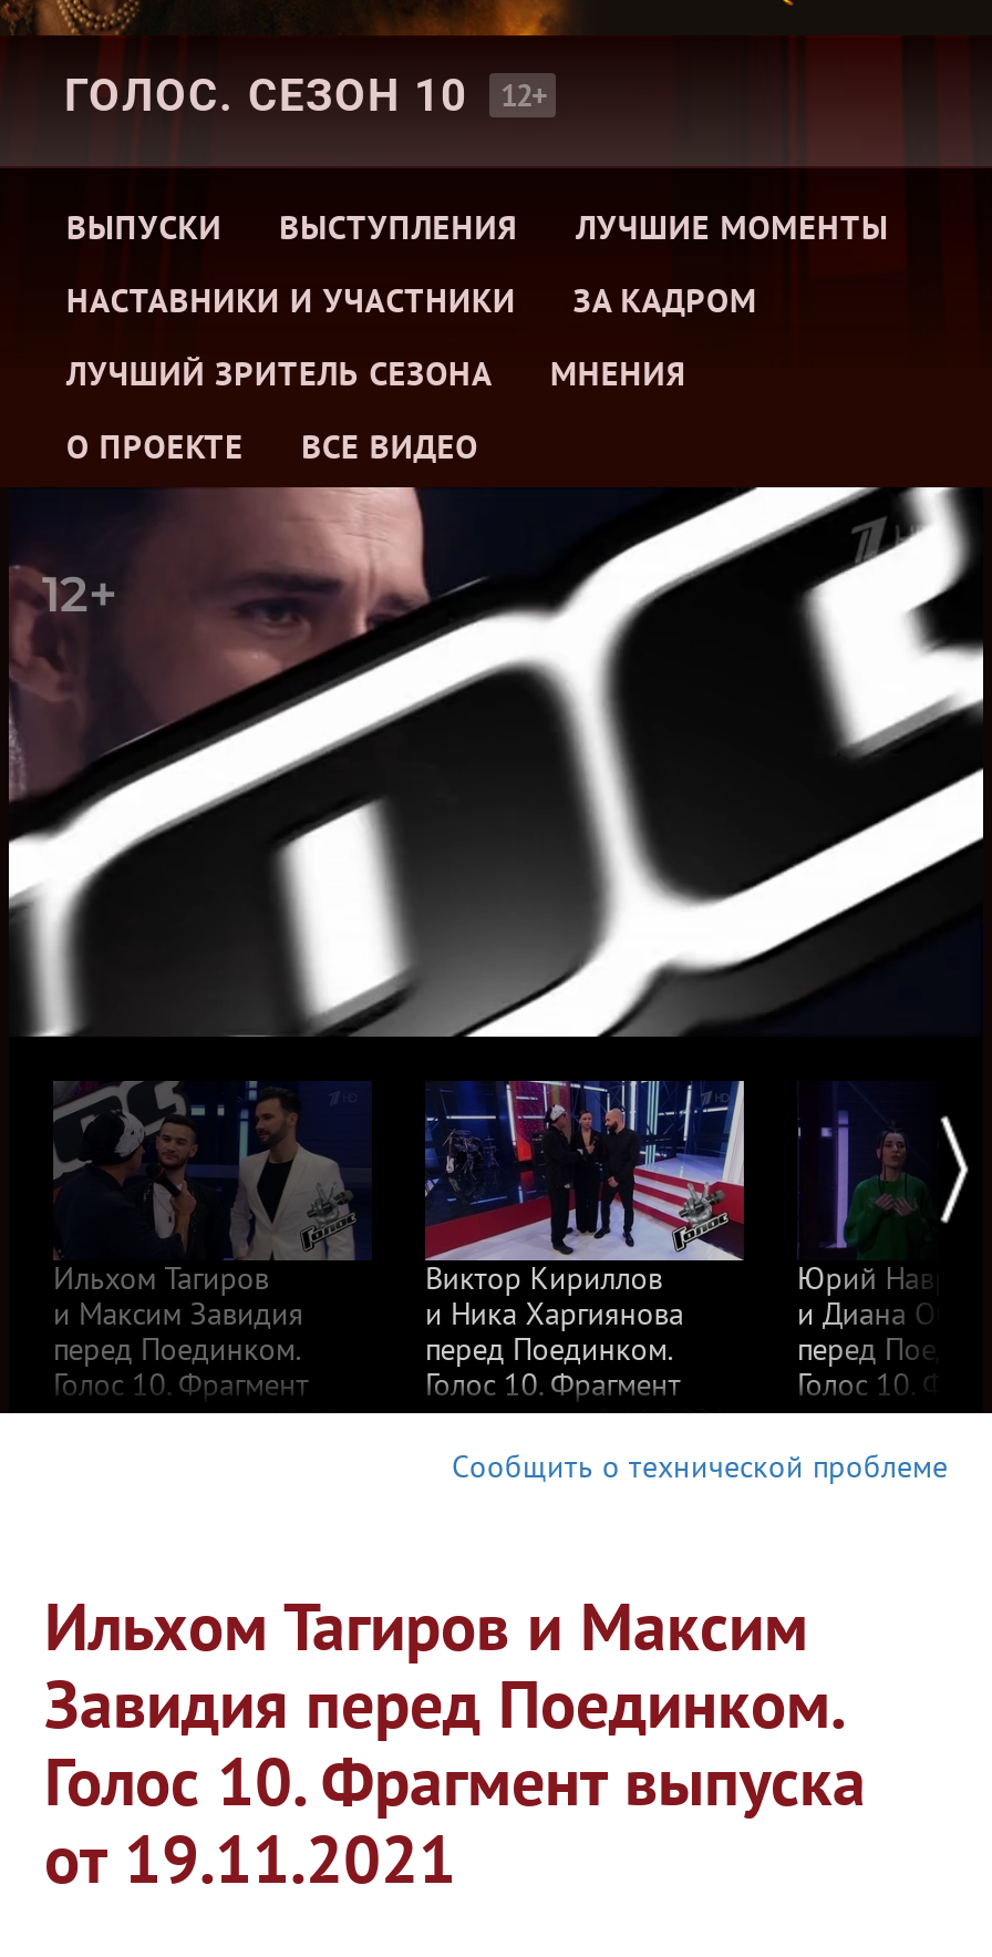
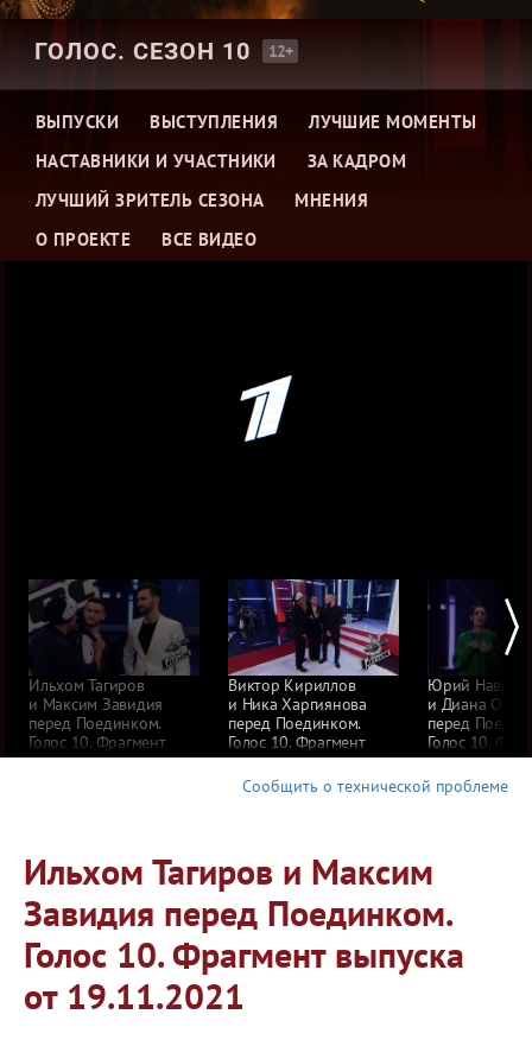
- [image]
- 12+
